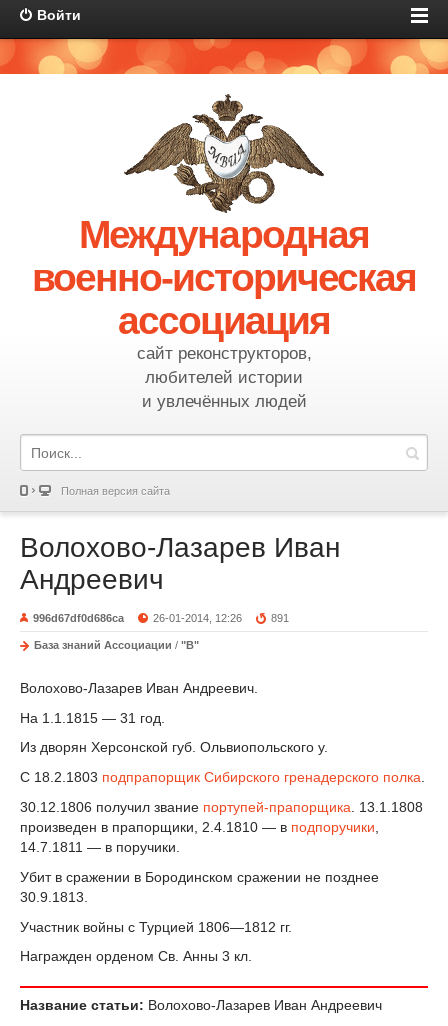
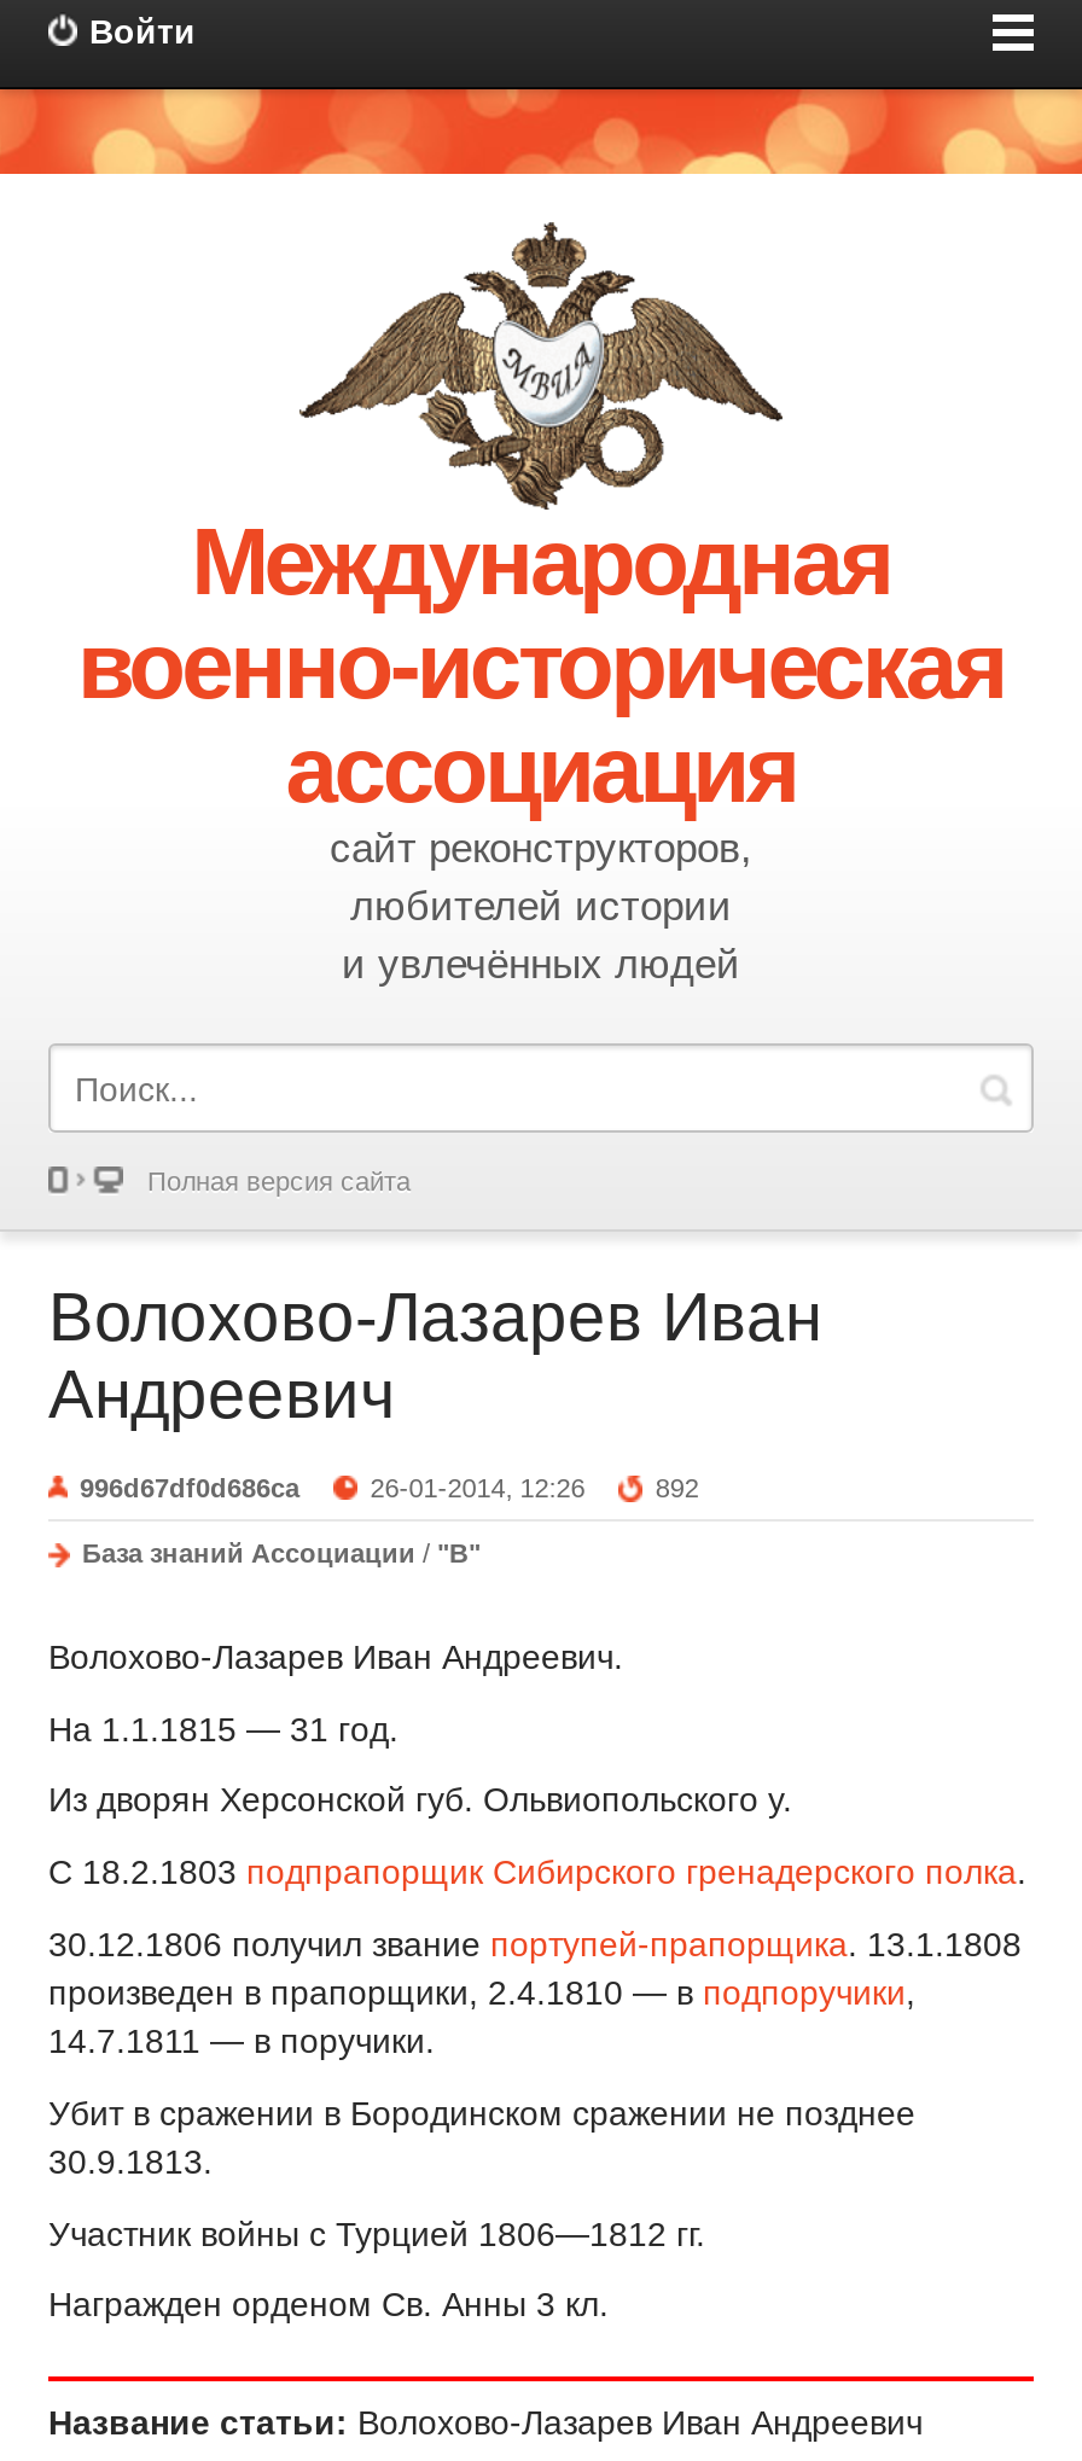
- 891
+ 892
